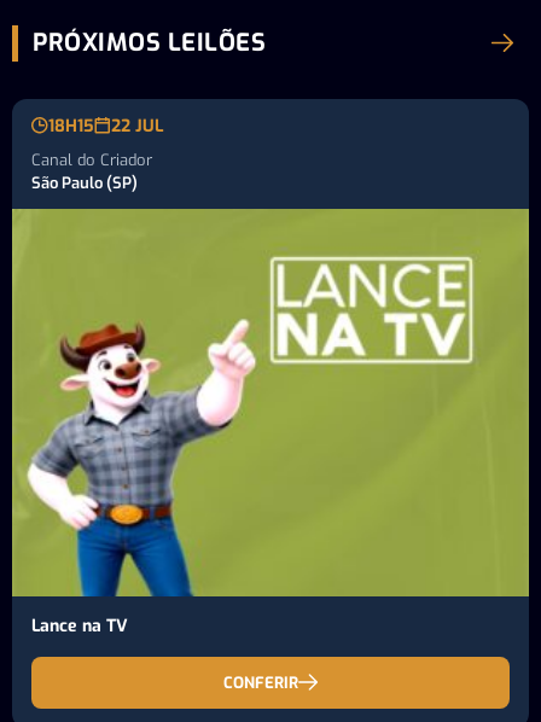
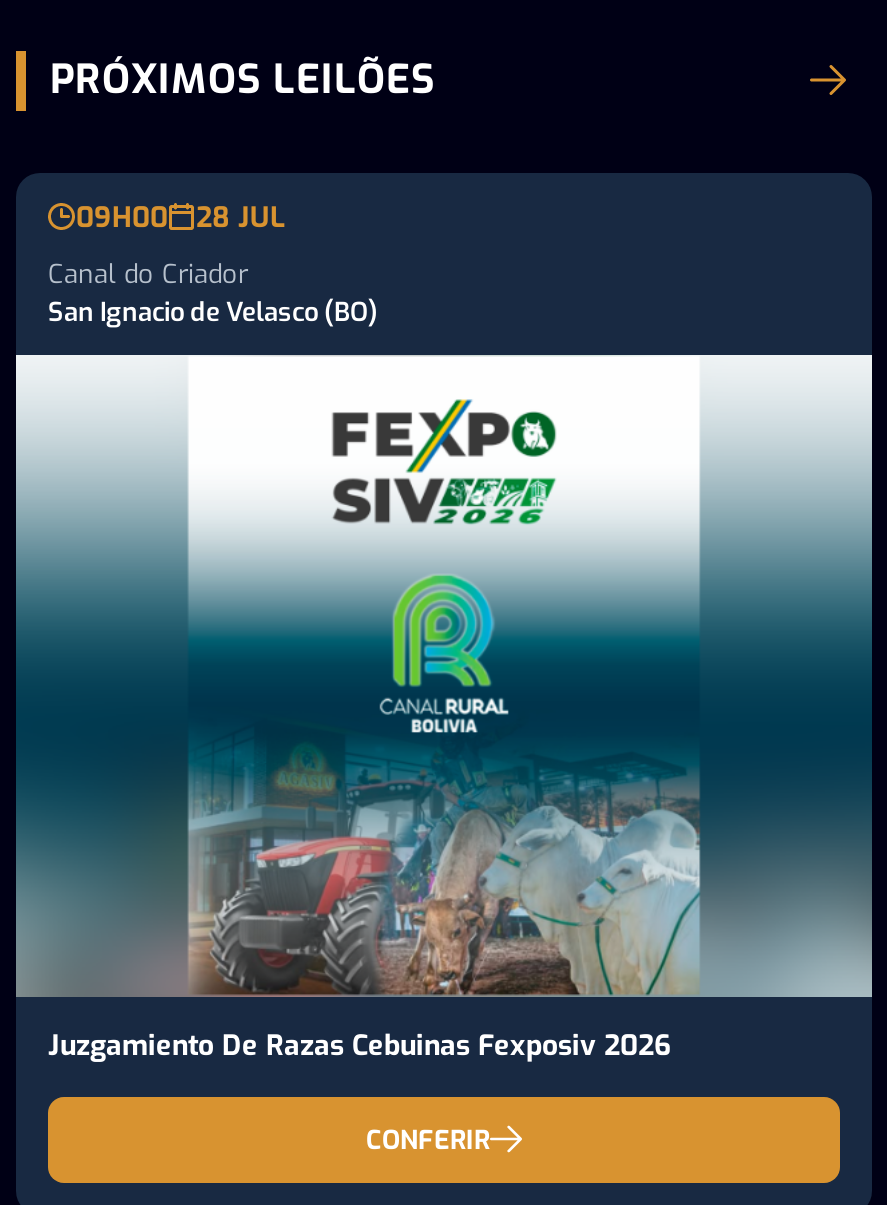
- 18H15
- 22 JUL
+ 09H00
+ 28 JUL

- São Paulo (SP)
+ San Ignacio de Velasco (BO)

- [image]
- Lance na TV
+ [image]
+ Juzgamiento De Razas Cebuinas Fexposiv 2026
